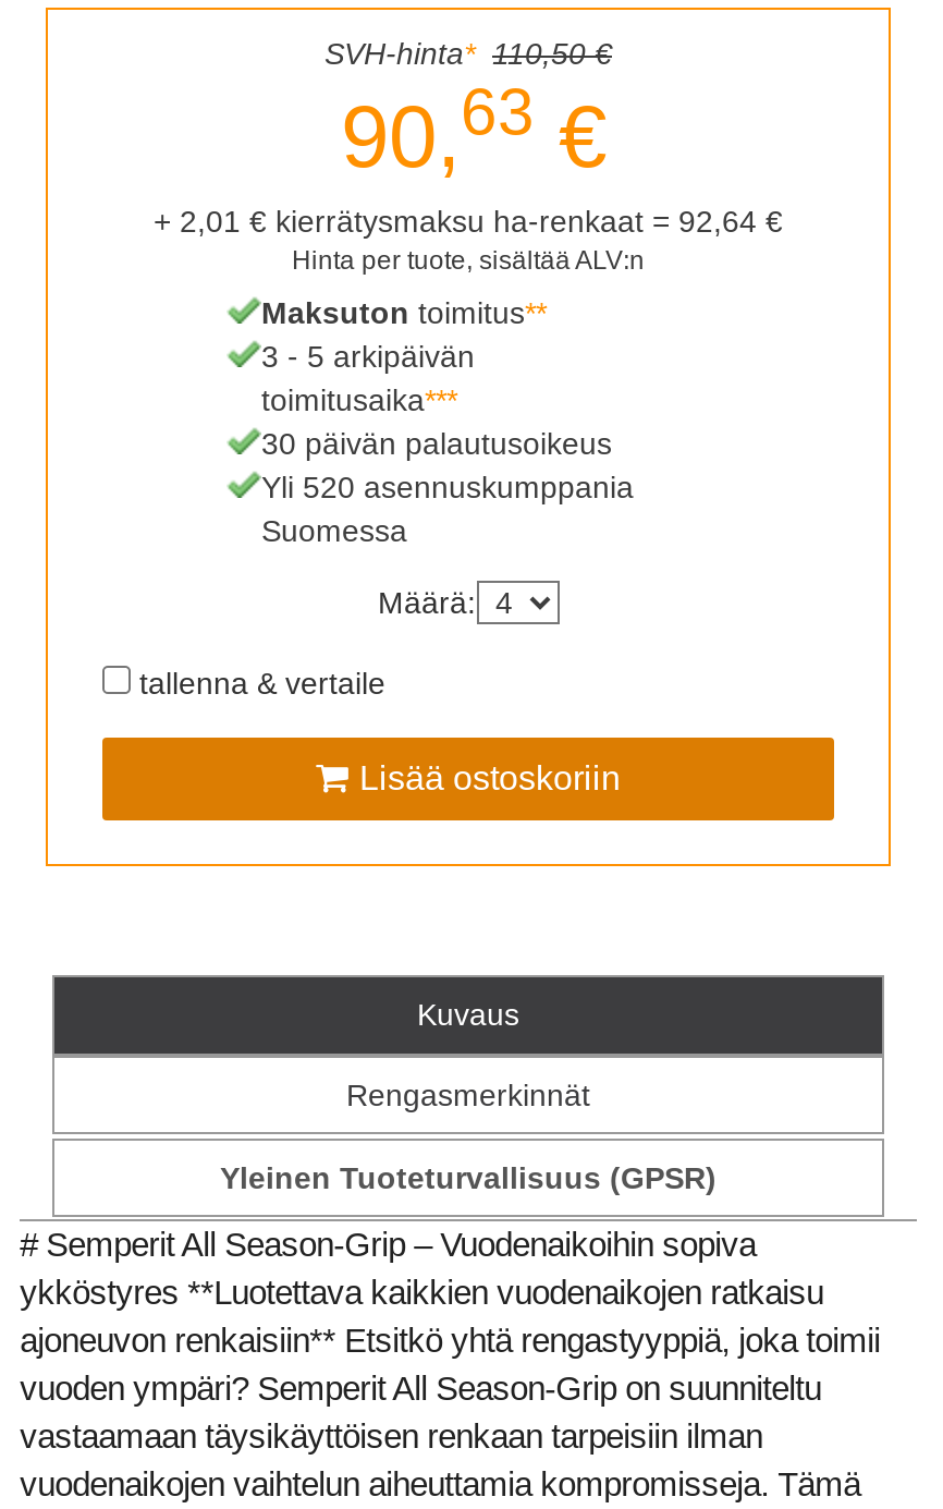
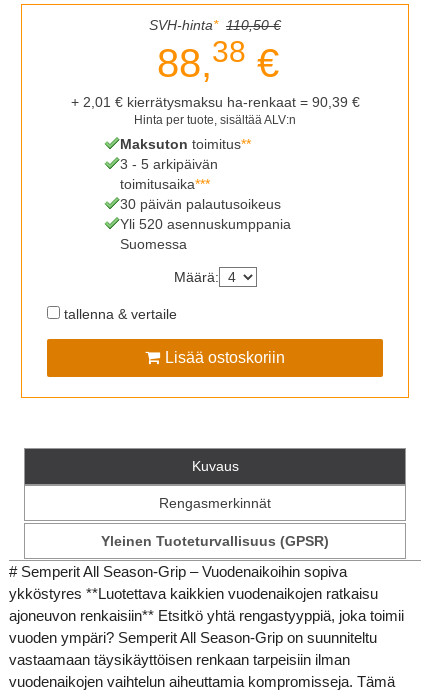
- 90, 63 €
+ 88, 38 €

- + 2,01 € kierrätysmaksu ha-renkaat = 92,64 €
+ + 2,01 € kierrätysmaksu ha-renkaat = 90,39 €
